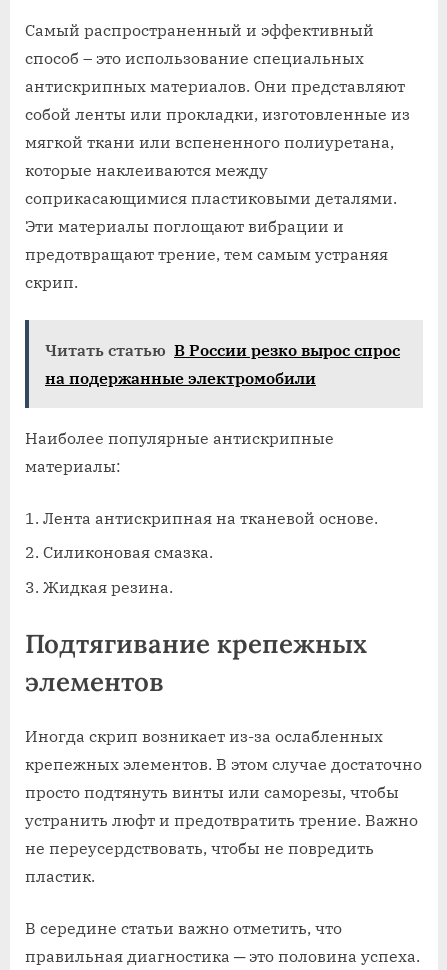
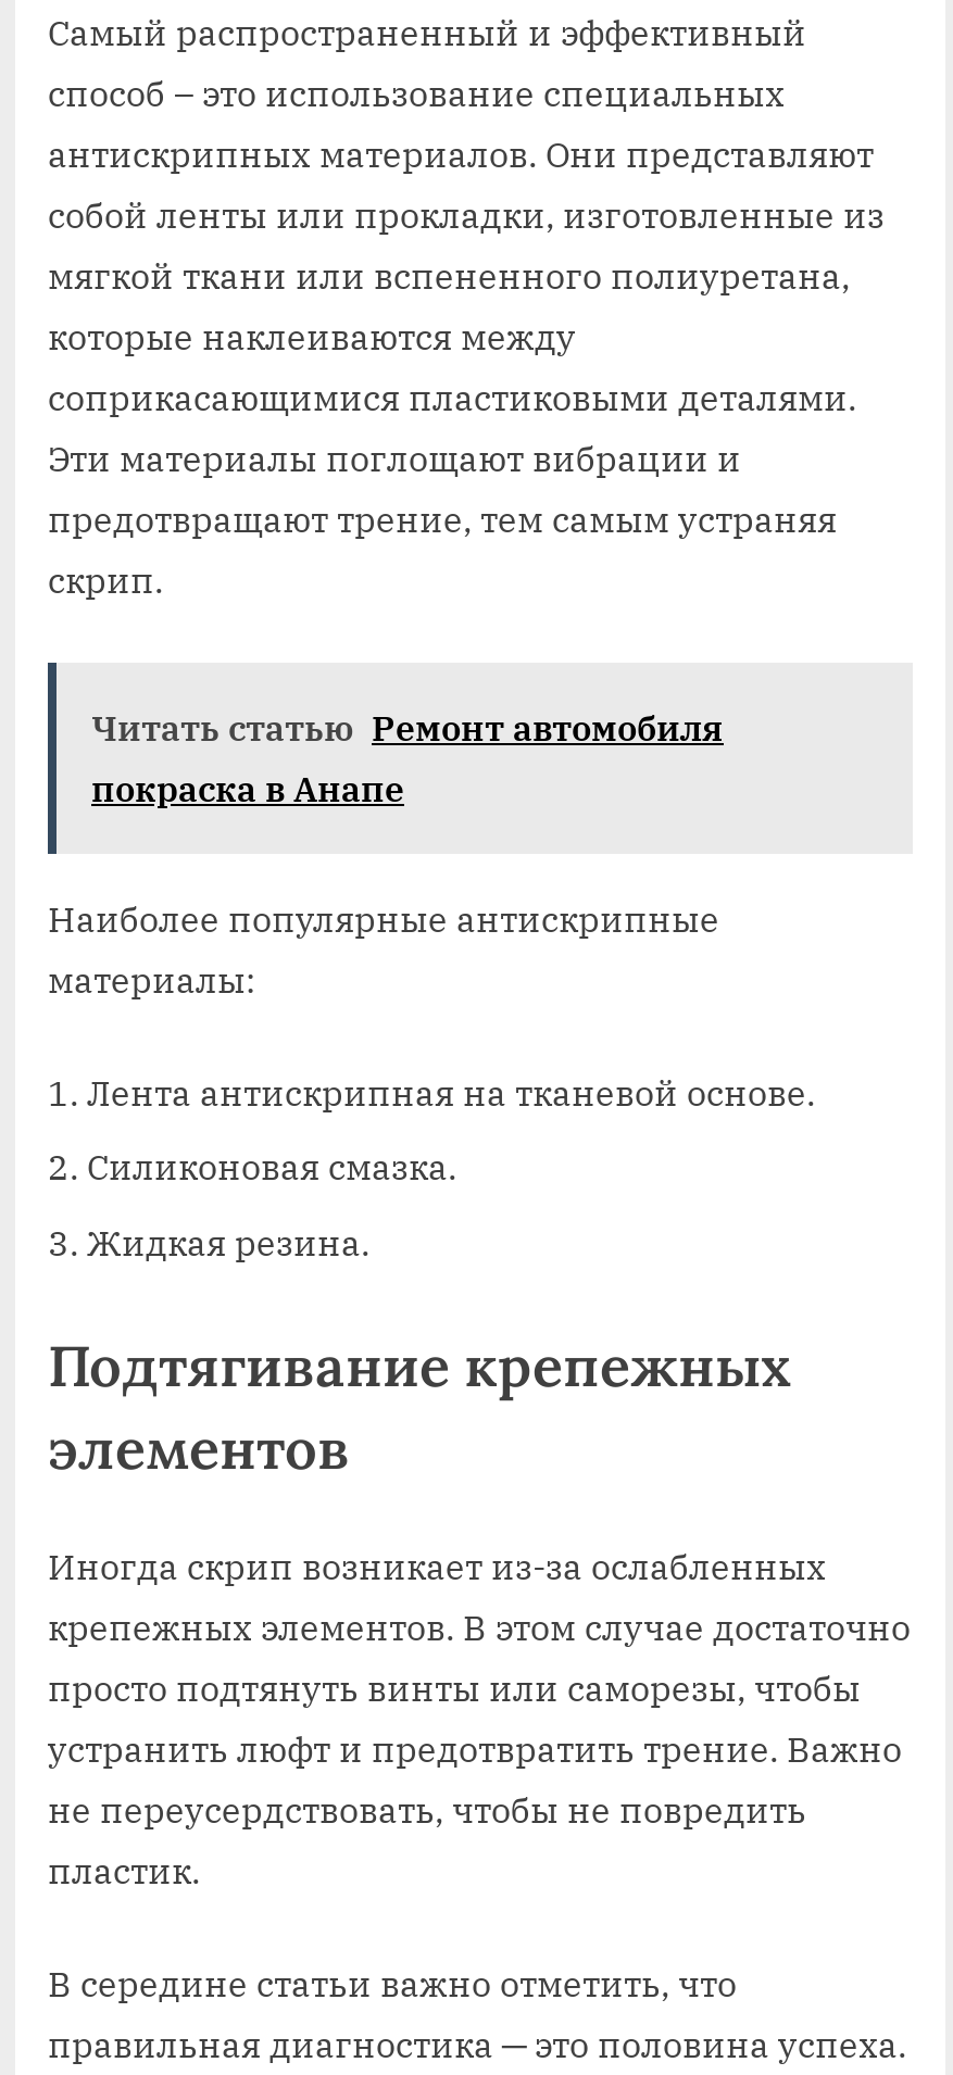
- Читать статью В России резко вырос спрос
- на подержанные электромобили
+ Читать статью Ремонт автомобиля
+ покраска в Анапе
